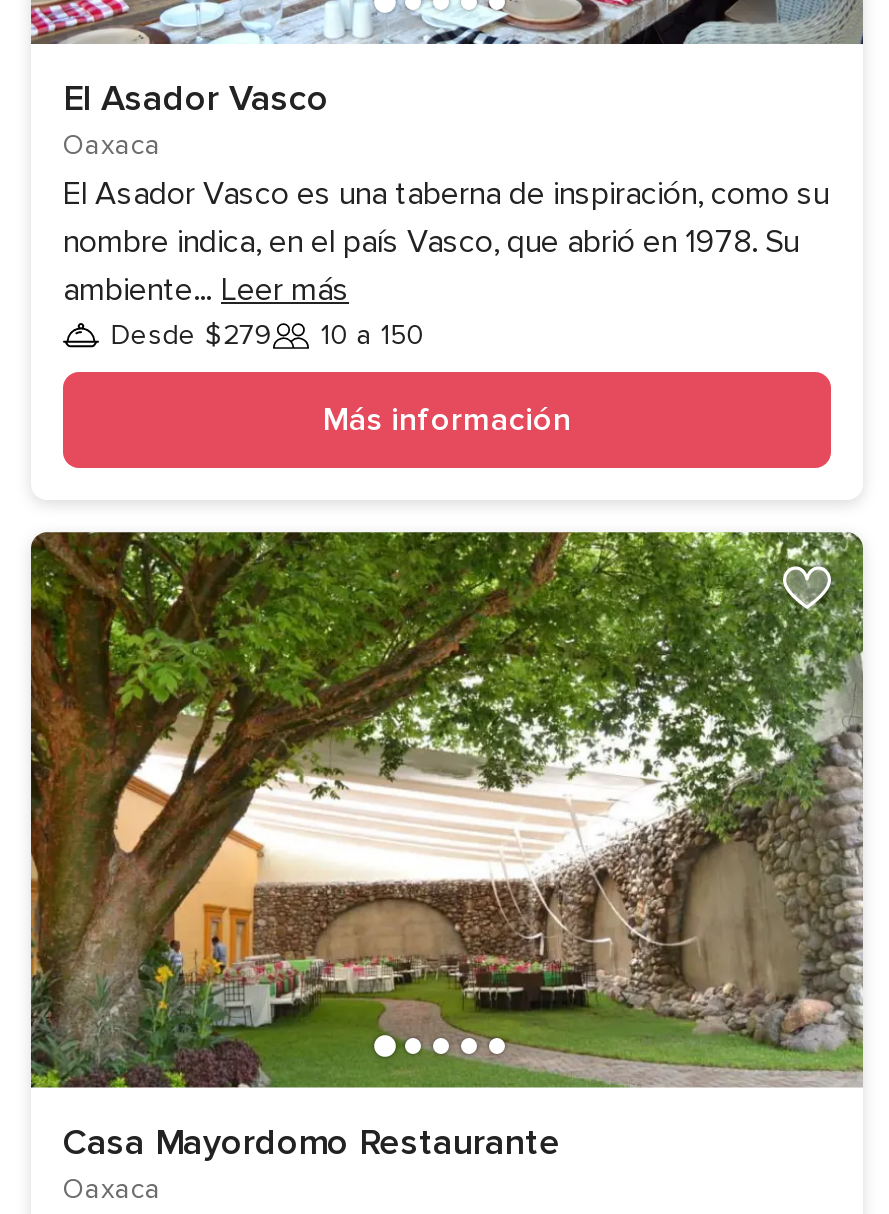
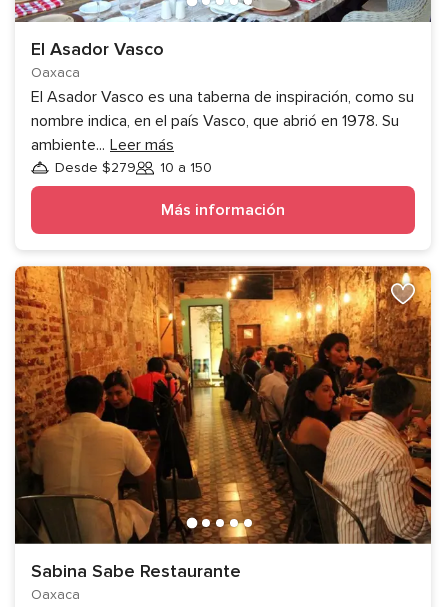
- [image]
- Casa Mayordomo Restaurante
+ [image]
+ Sabina Sabe Restaurante
